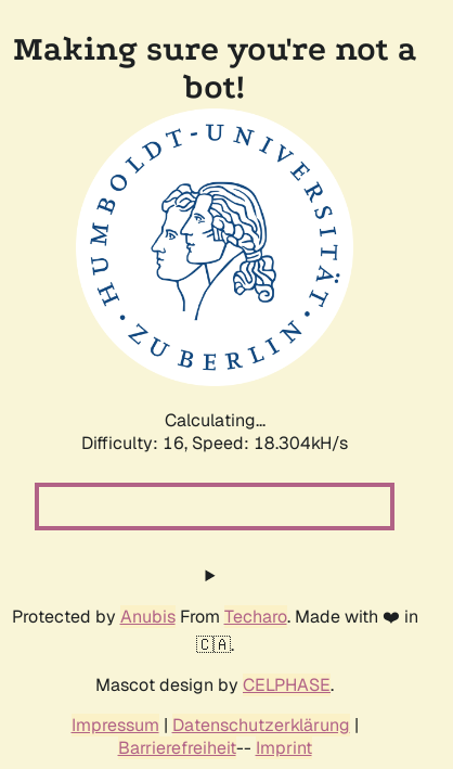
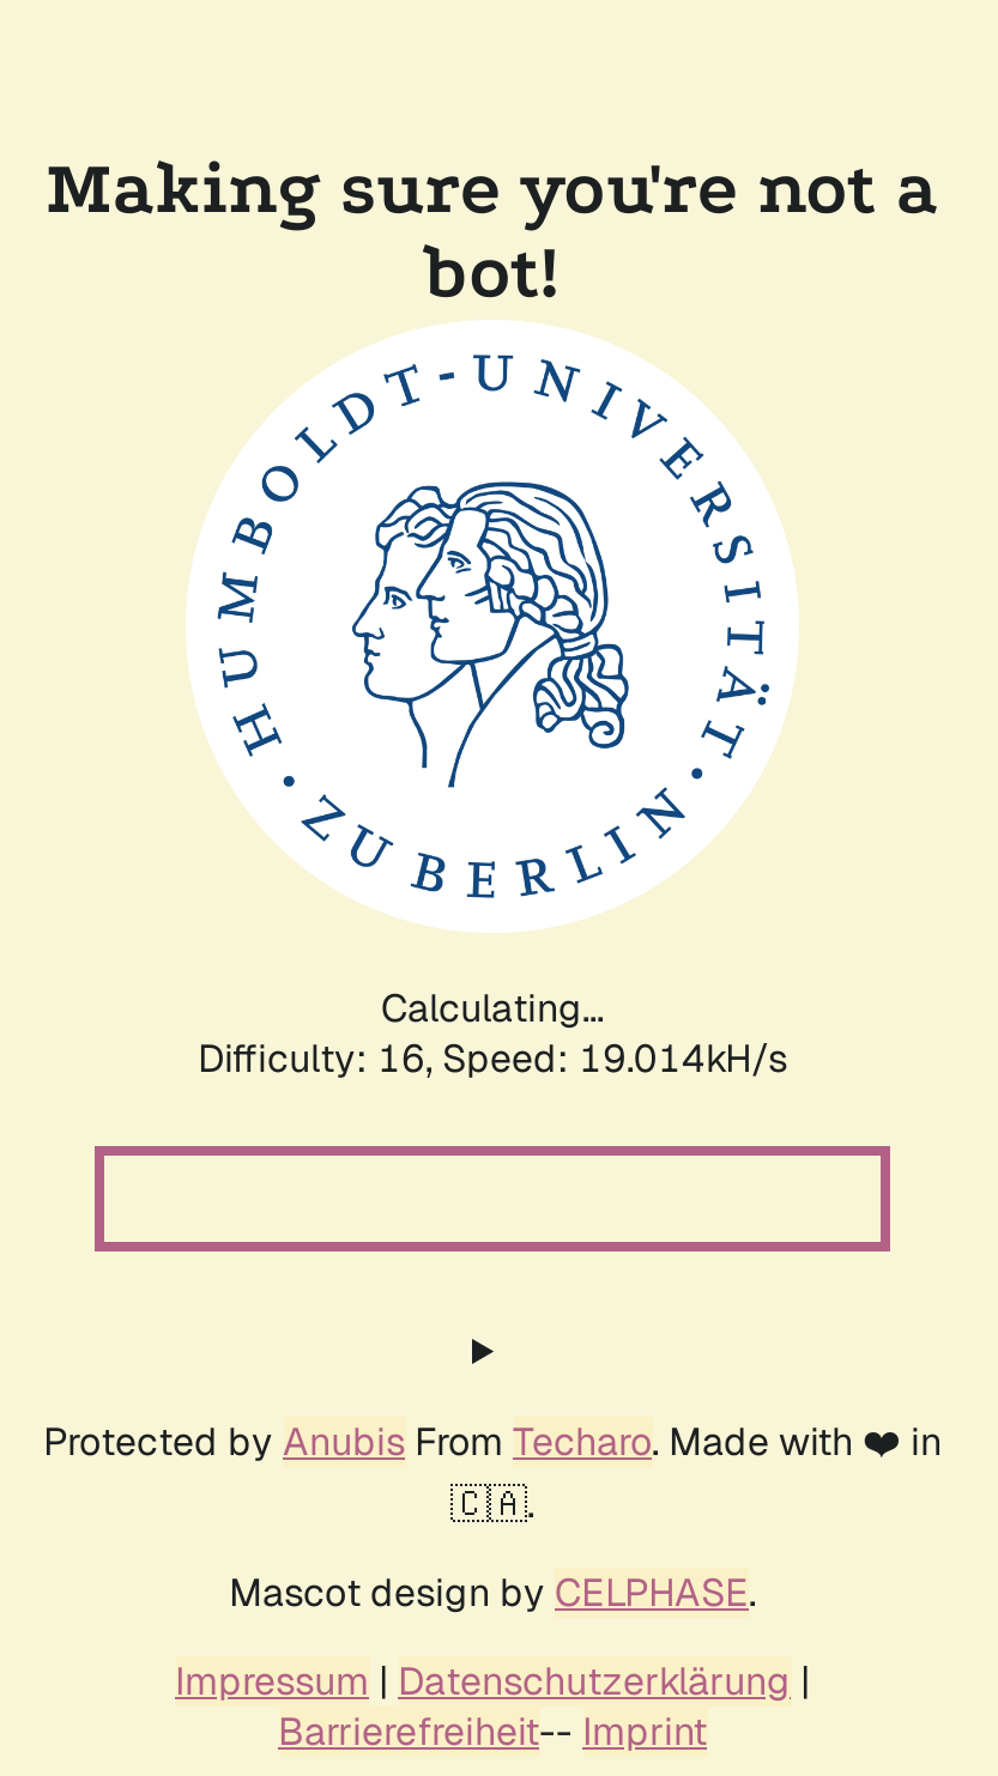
- Difficulty: 16, Speed: 18.304kH/s
+ Difficulty: 16, Speed: 19.014kH/s
